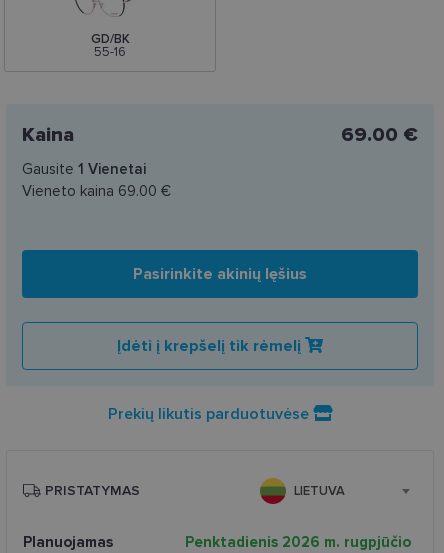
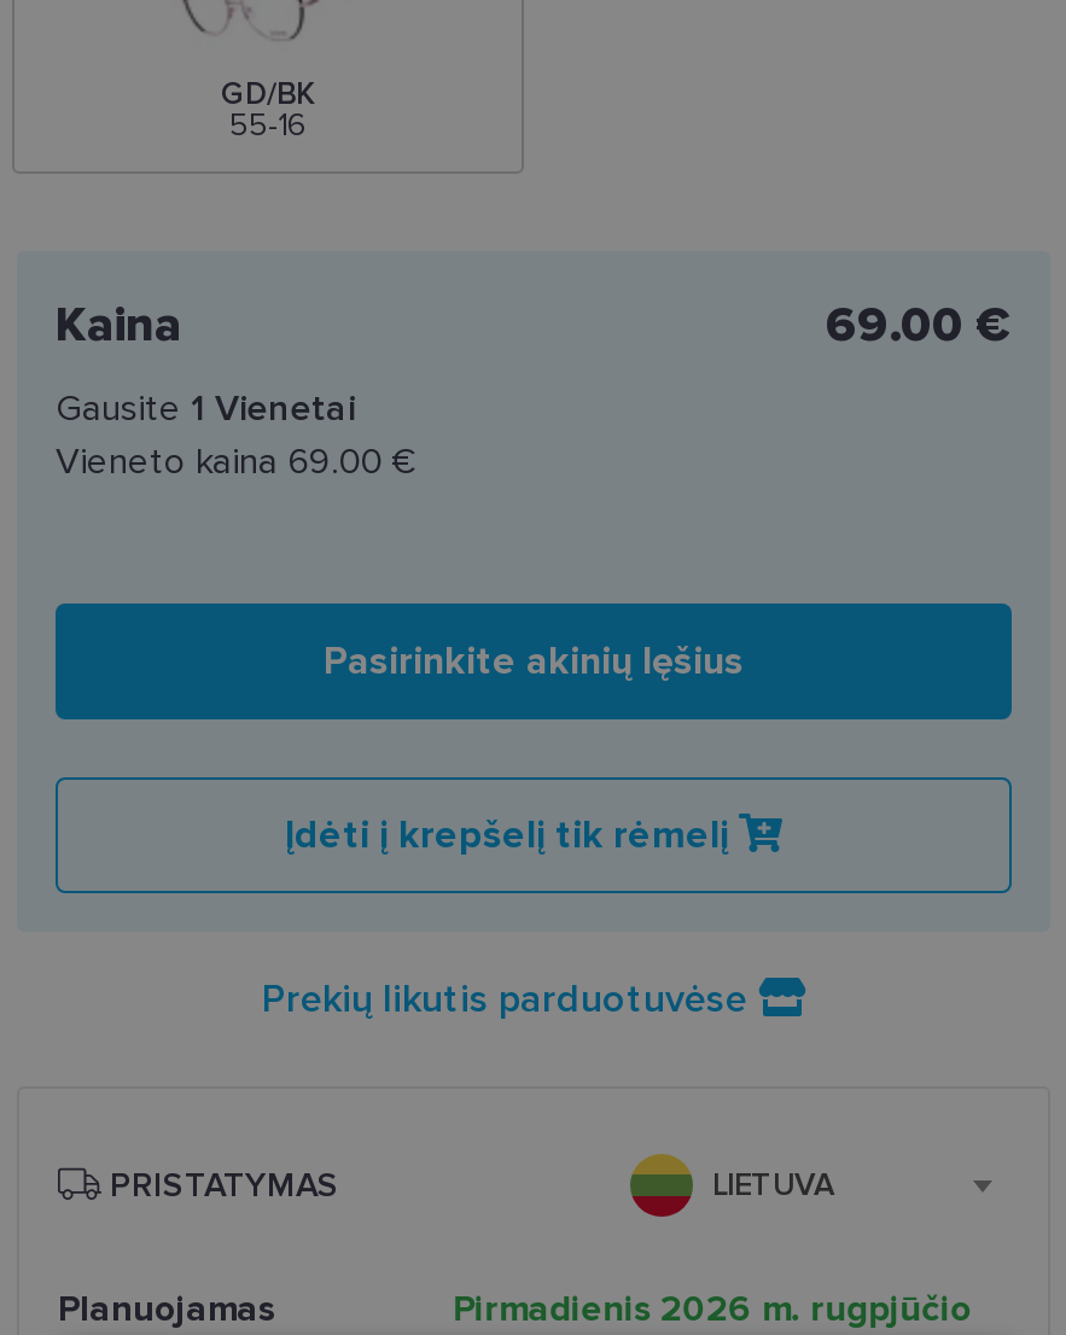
- Penktadienis 2026 m. rugpjūčio
+ Pirmadienis 2026 m. rugpjūčio
